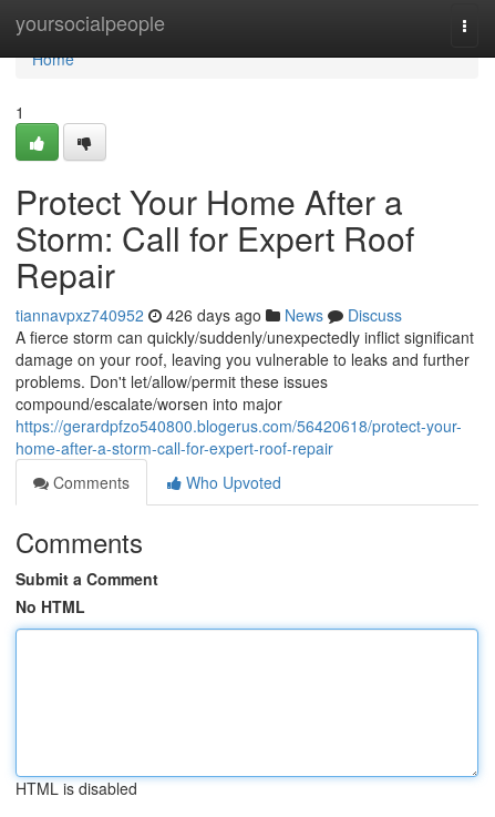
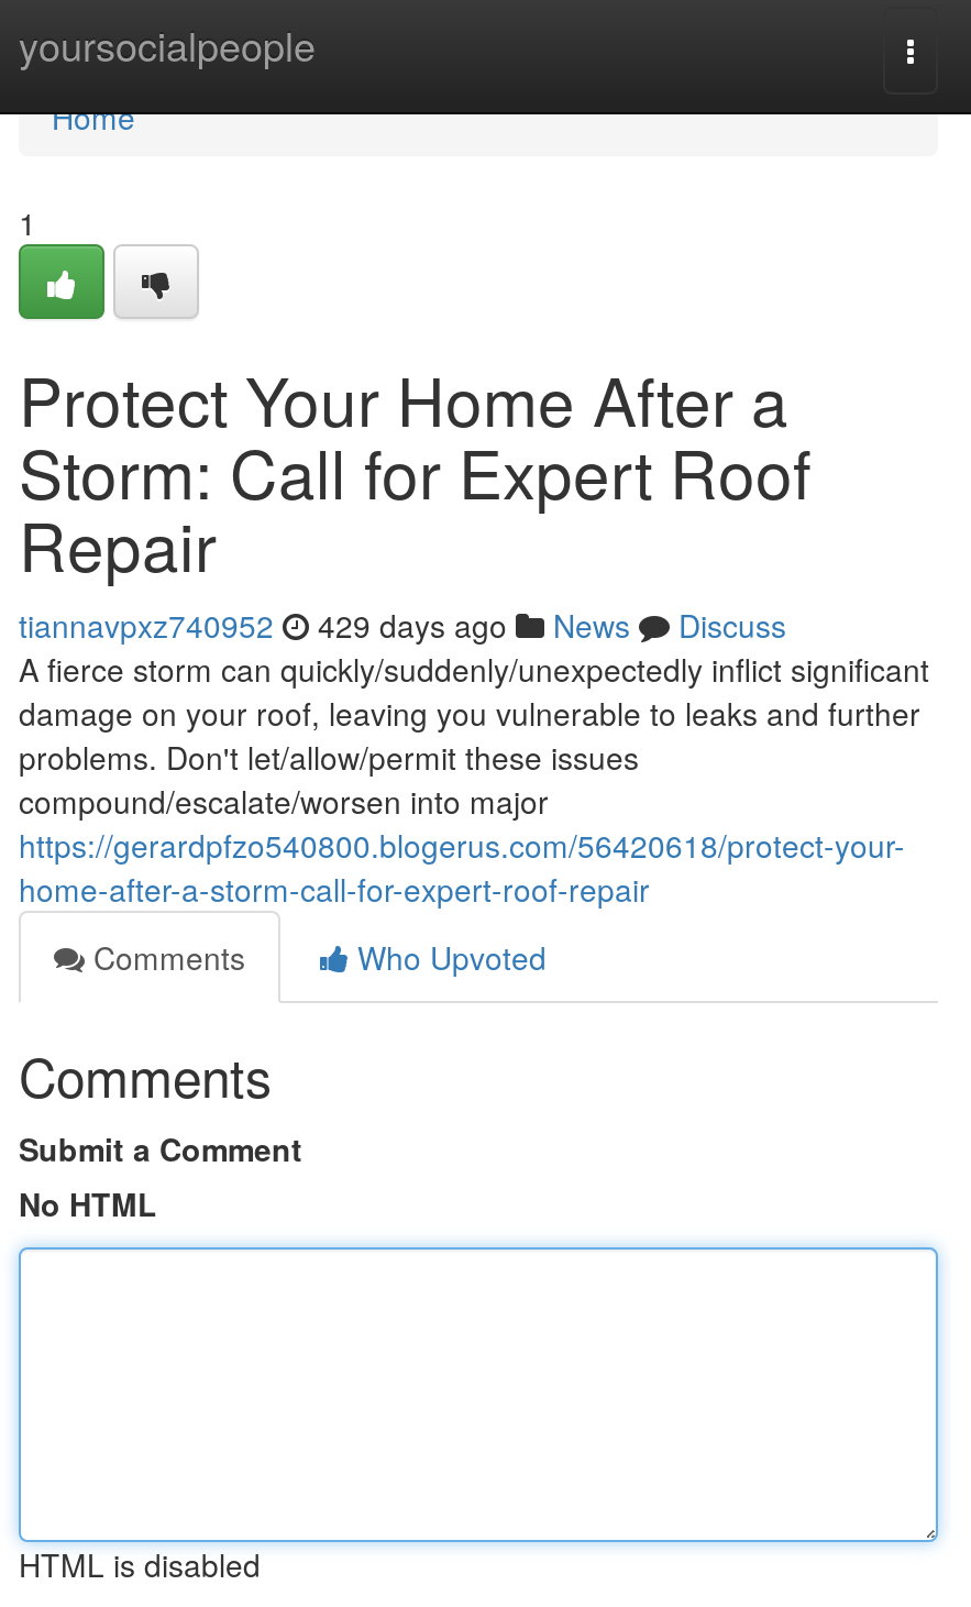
- tiannavpxz740952 426 days ago News Discuss
+ tiannavpxz740952 429 days ago News Discuss
